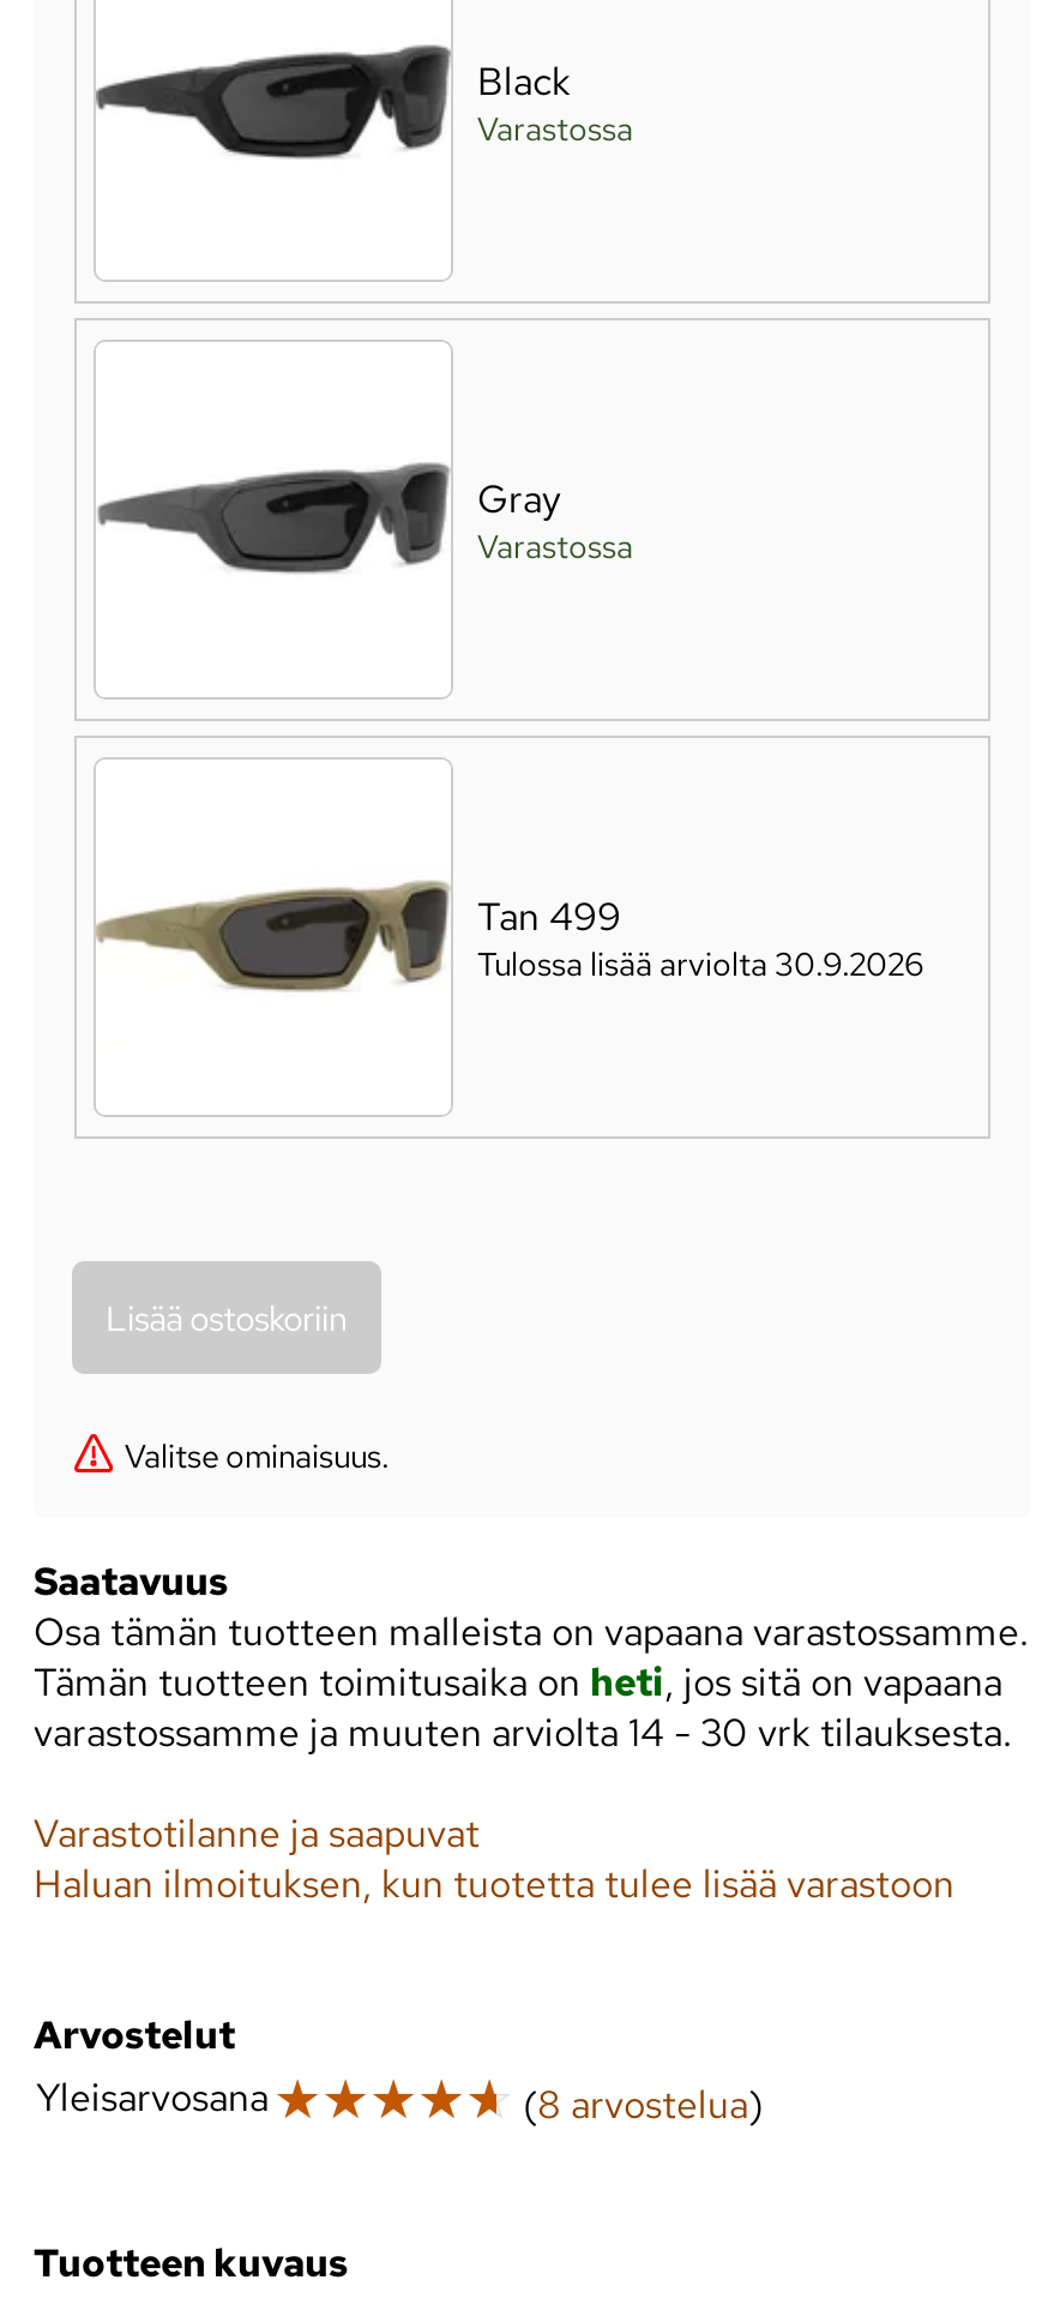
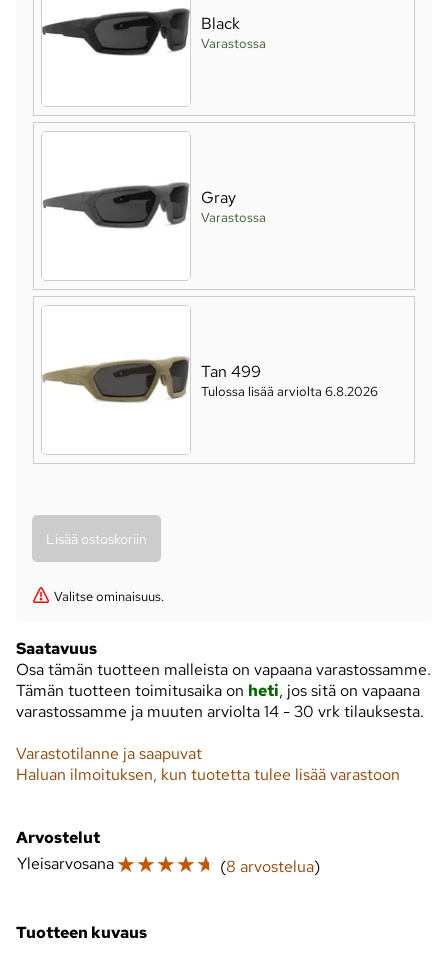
- Tulossa lisää arviolta 30.9.2026
+ Tulossa lisää arviolta 6.8.2026
